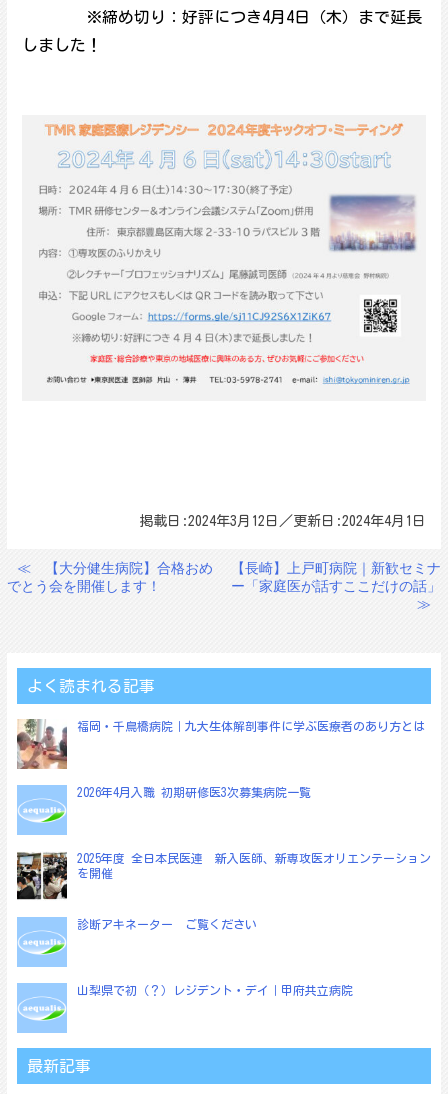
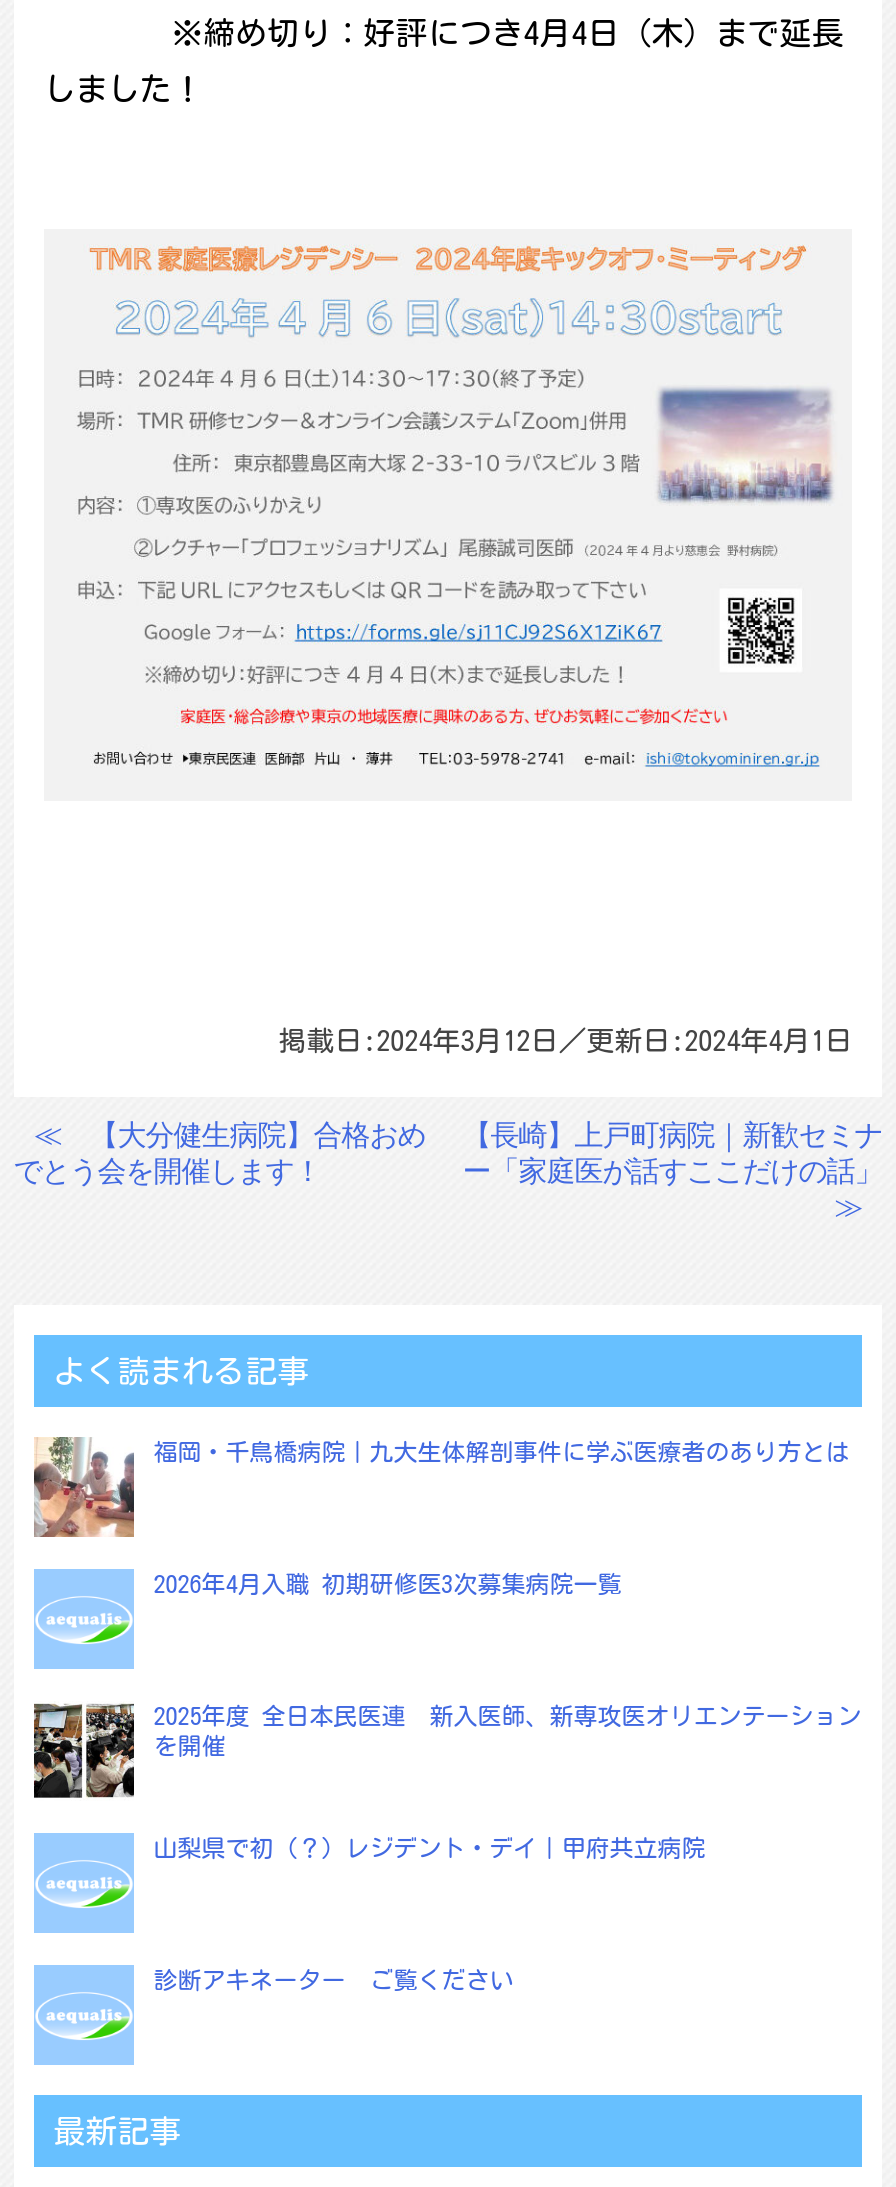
moved down: 診断アキネーター ご覧ください

moved up: 山梨県で初（？）レジデント・デイ｜甲府共立病院
